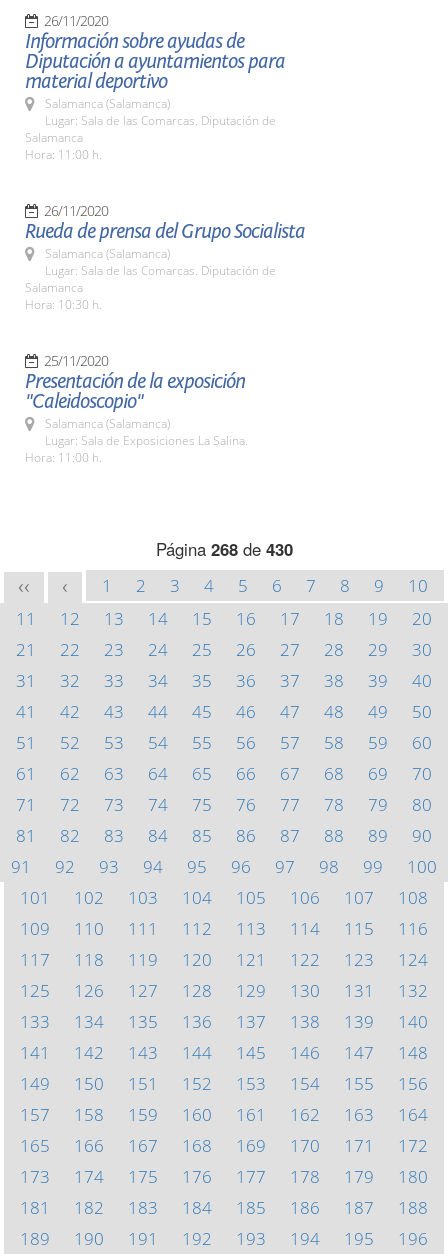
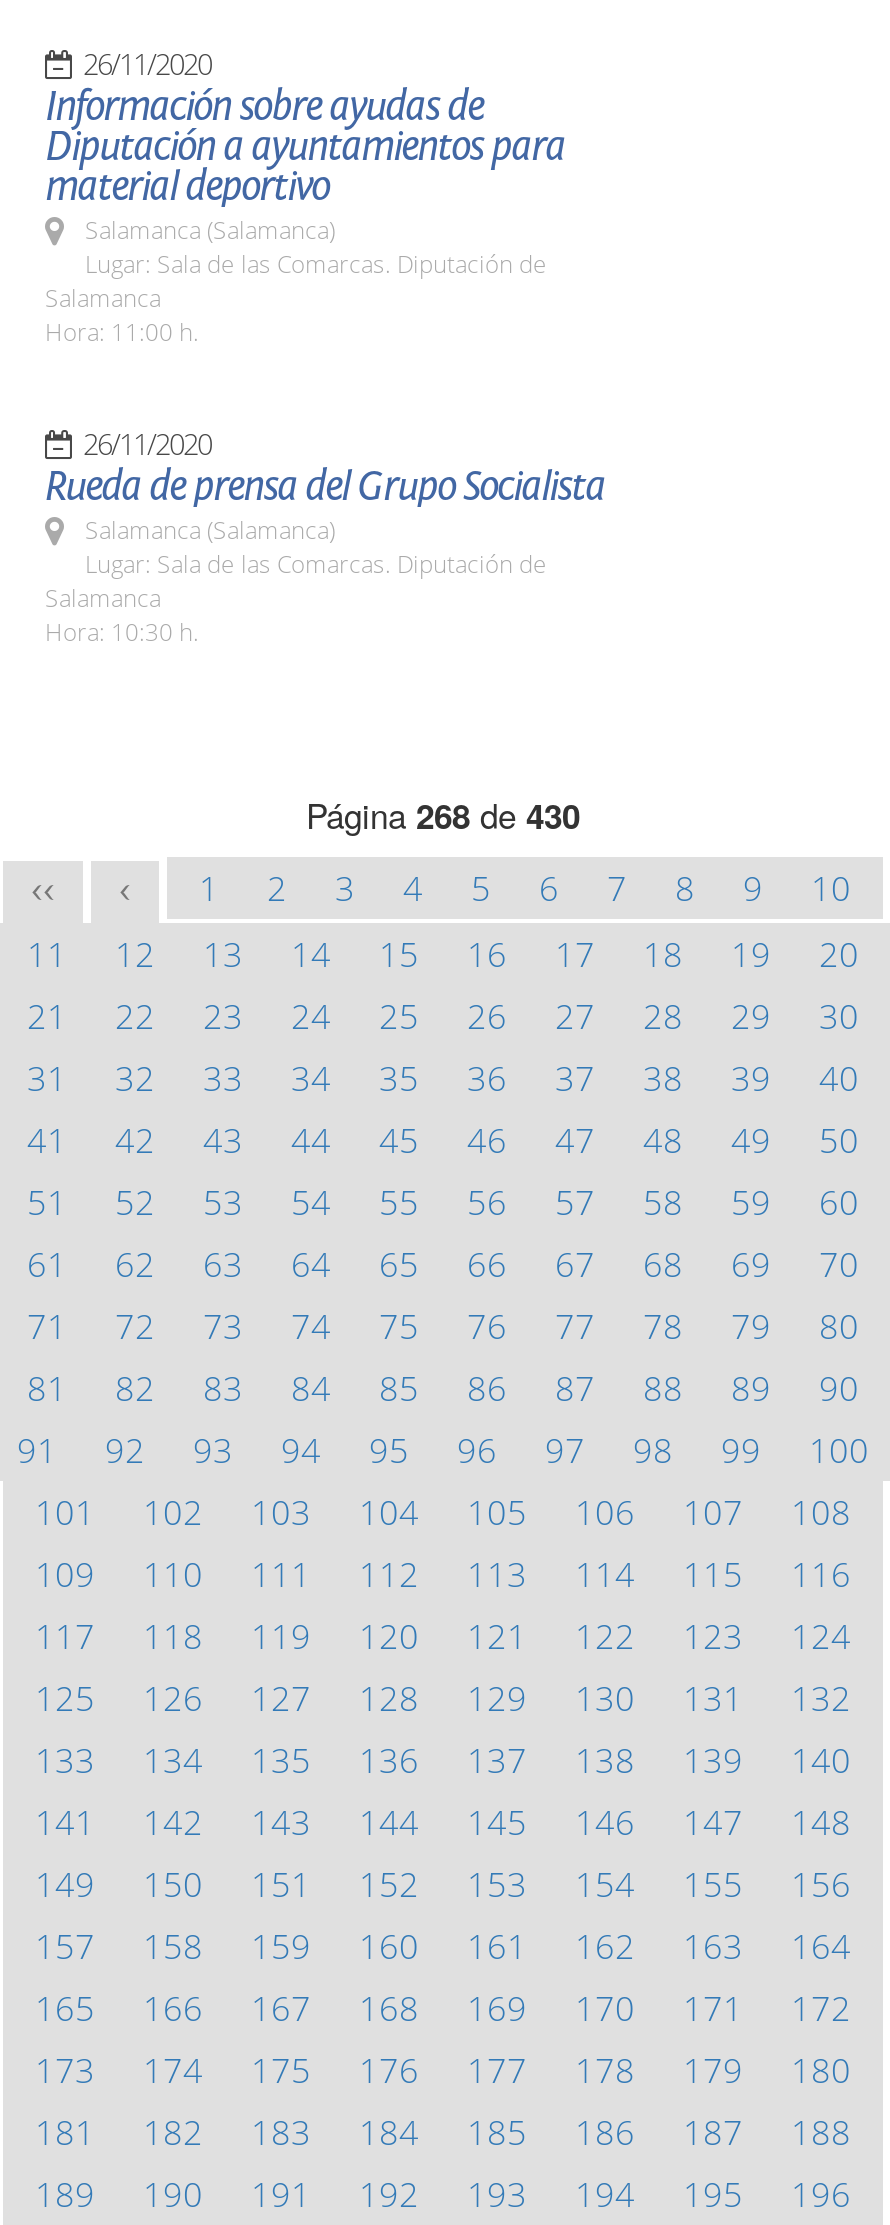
- 25/11/2020
- Presentación de la exposición
- "Caleidoscopio"
- Salamanca (Salamanca)
- Lugar: Sala de Exposiciones La Salina.
- Hora: 11:00 h.
